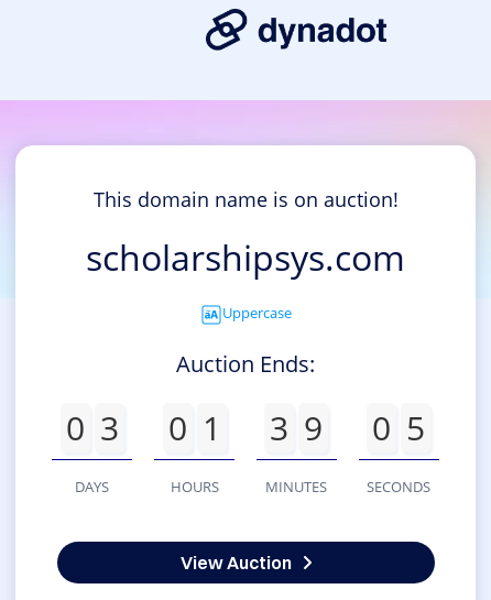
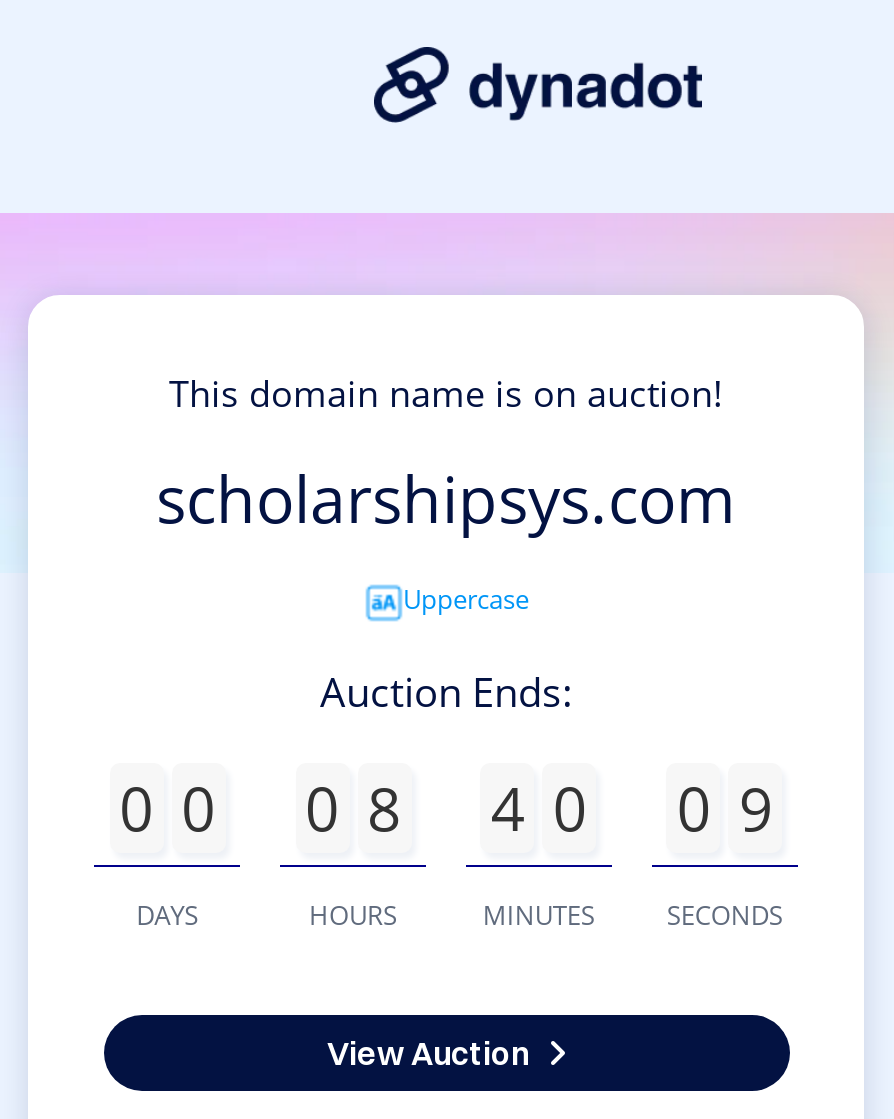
- 0 3
+ 0 0

- 0 1
+ 0 8

- 3 9
+ 4 0

- 0 5
+ 0 9
